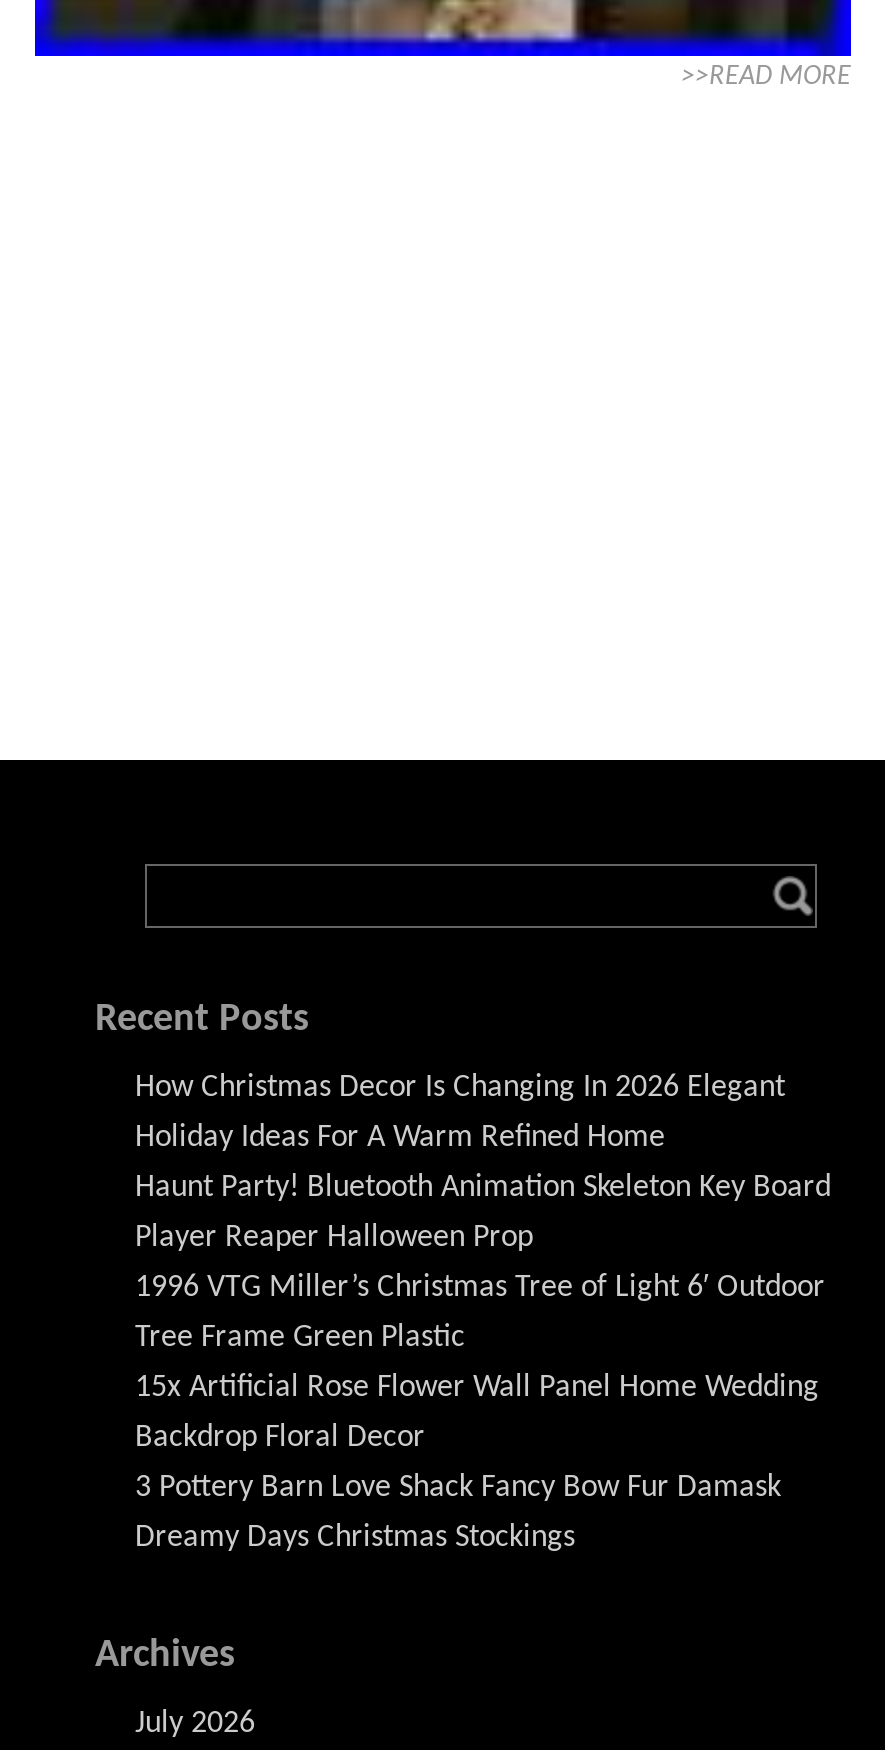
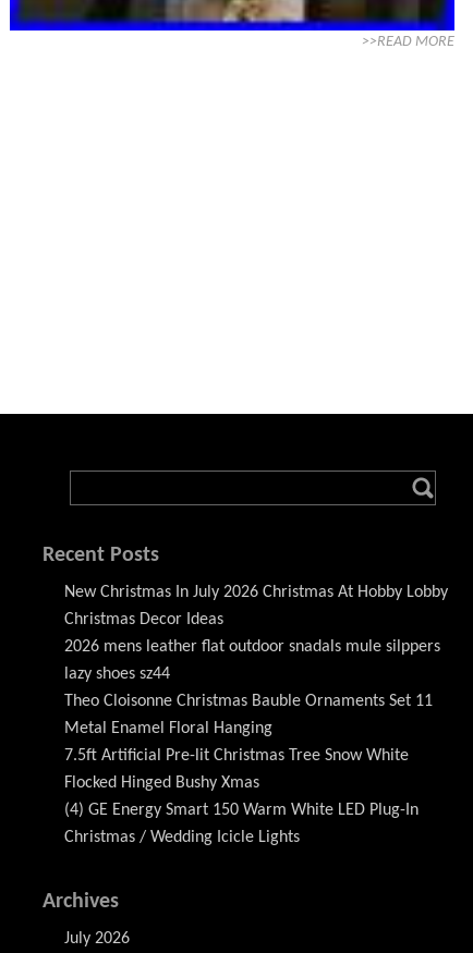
- How Christmas Decor Is Changing In 2026 Elegant
+ New Christmas In July 2026 Christmas At Hobby Lobby

- Holiday Ideas For A Warm Refined Home
+ Christmas Decor Ideas

- Haunt Party! Bluetooth Animation Skeleton Key Board
+ 2026 mens leather flat outdoor snadals mule silppers

- Player Reaper Halloween Prop
+ lazy shoes sz44

- 1996 VTG Miller’s Christmas Tree of Light 6′ Outdoor
+ Theo Cloisonne Christmas Bauble Ornaments Set 11

- Tree Frame Green Plastic
+ Metal Enamel Floral Hanging

- 15x Artificial Rose Flower Wall Panel Home Wedding
+ 7.5ft Artificial Pre-lit Christmas Tree Snow White

- Backdrop Floral Decor
+ Flocked Hinged Bushy Xmas

- 3 Pottery Barn Love Shack Fancy Bow Fur Damask
+ (4) GE Energy Smart 150 Warm White LED Plug-In

- Dreamy Days Christmas Stockings
+ Christmas / Wedding Icicle Lights
